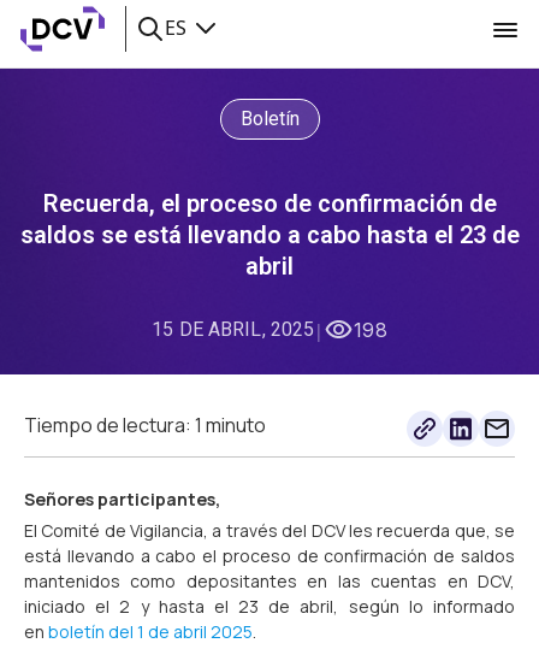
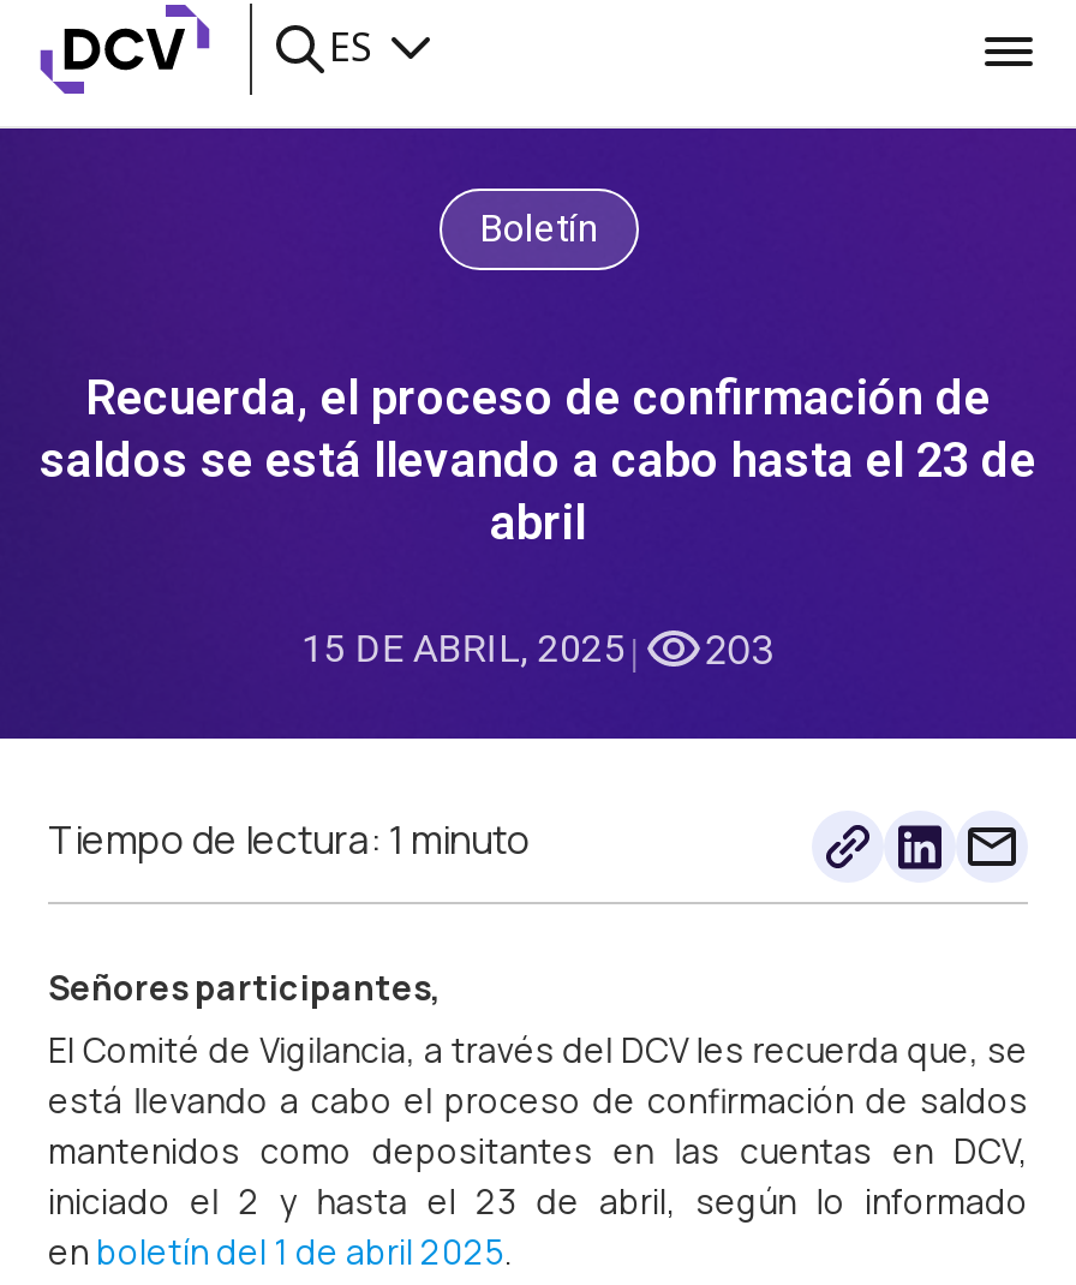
- 198
+ 203
